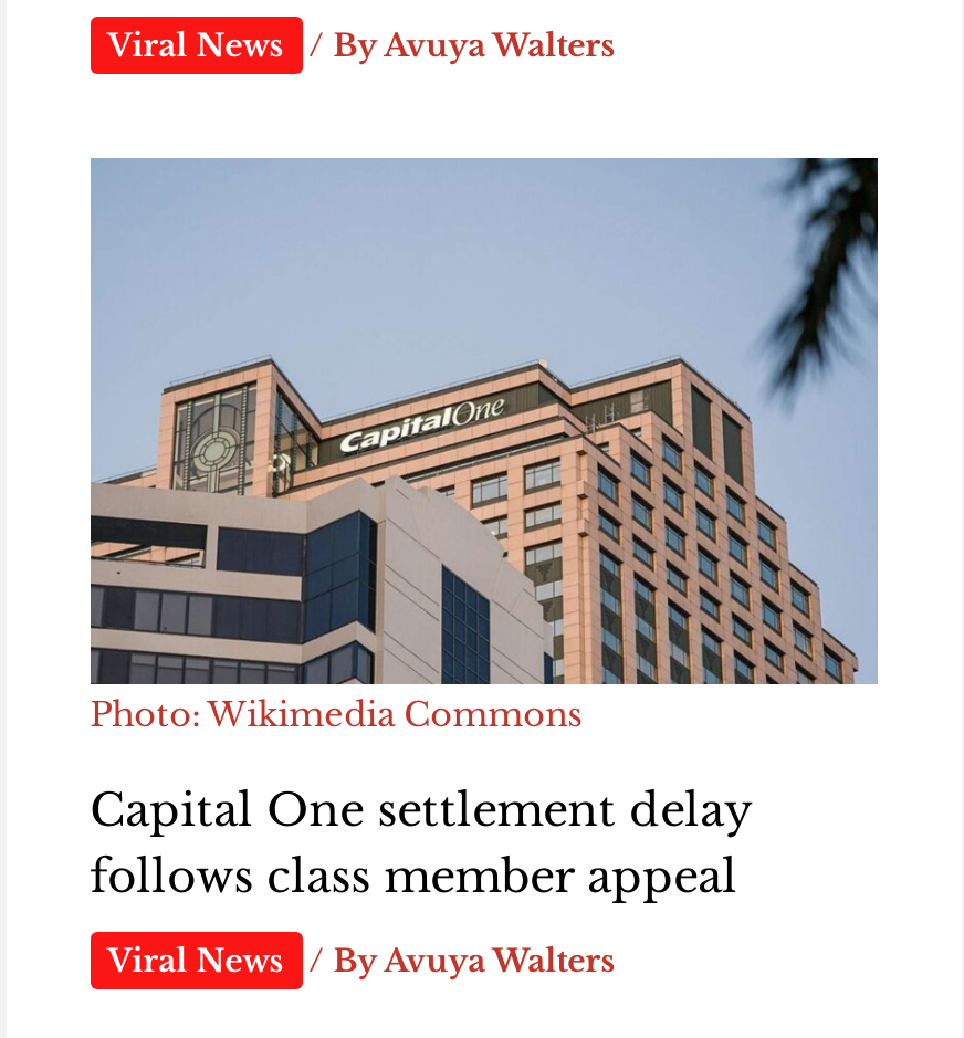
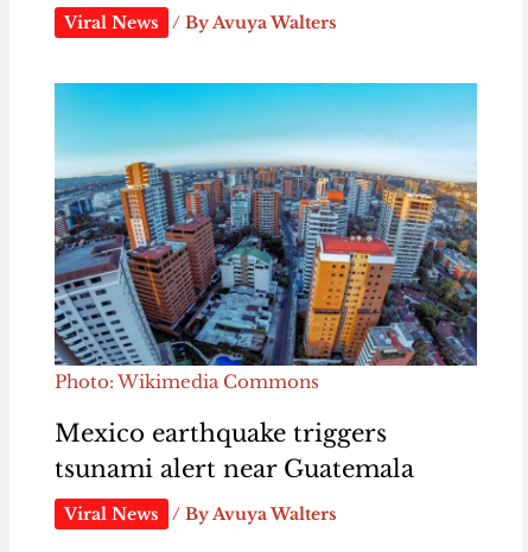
- [image]
+ [image]

- Capital One settlement delay
- follows class member appeal
+ Mexico earthquake triggers
+ tsunami alert near Guatemala
